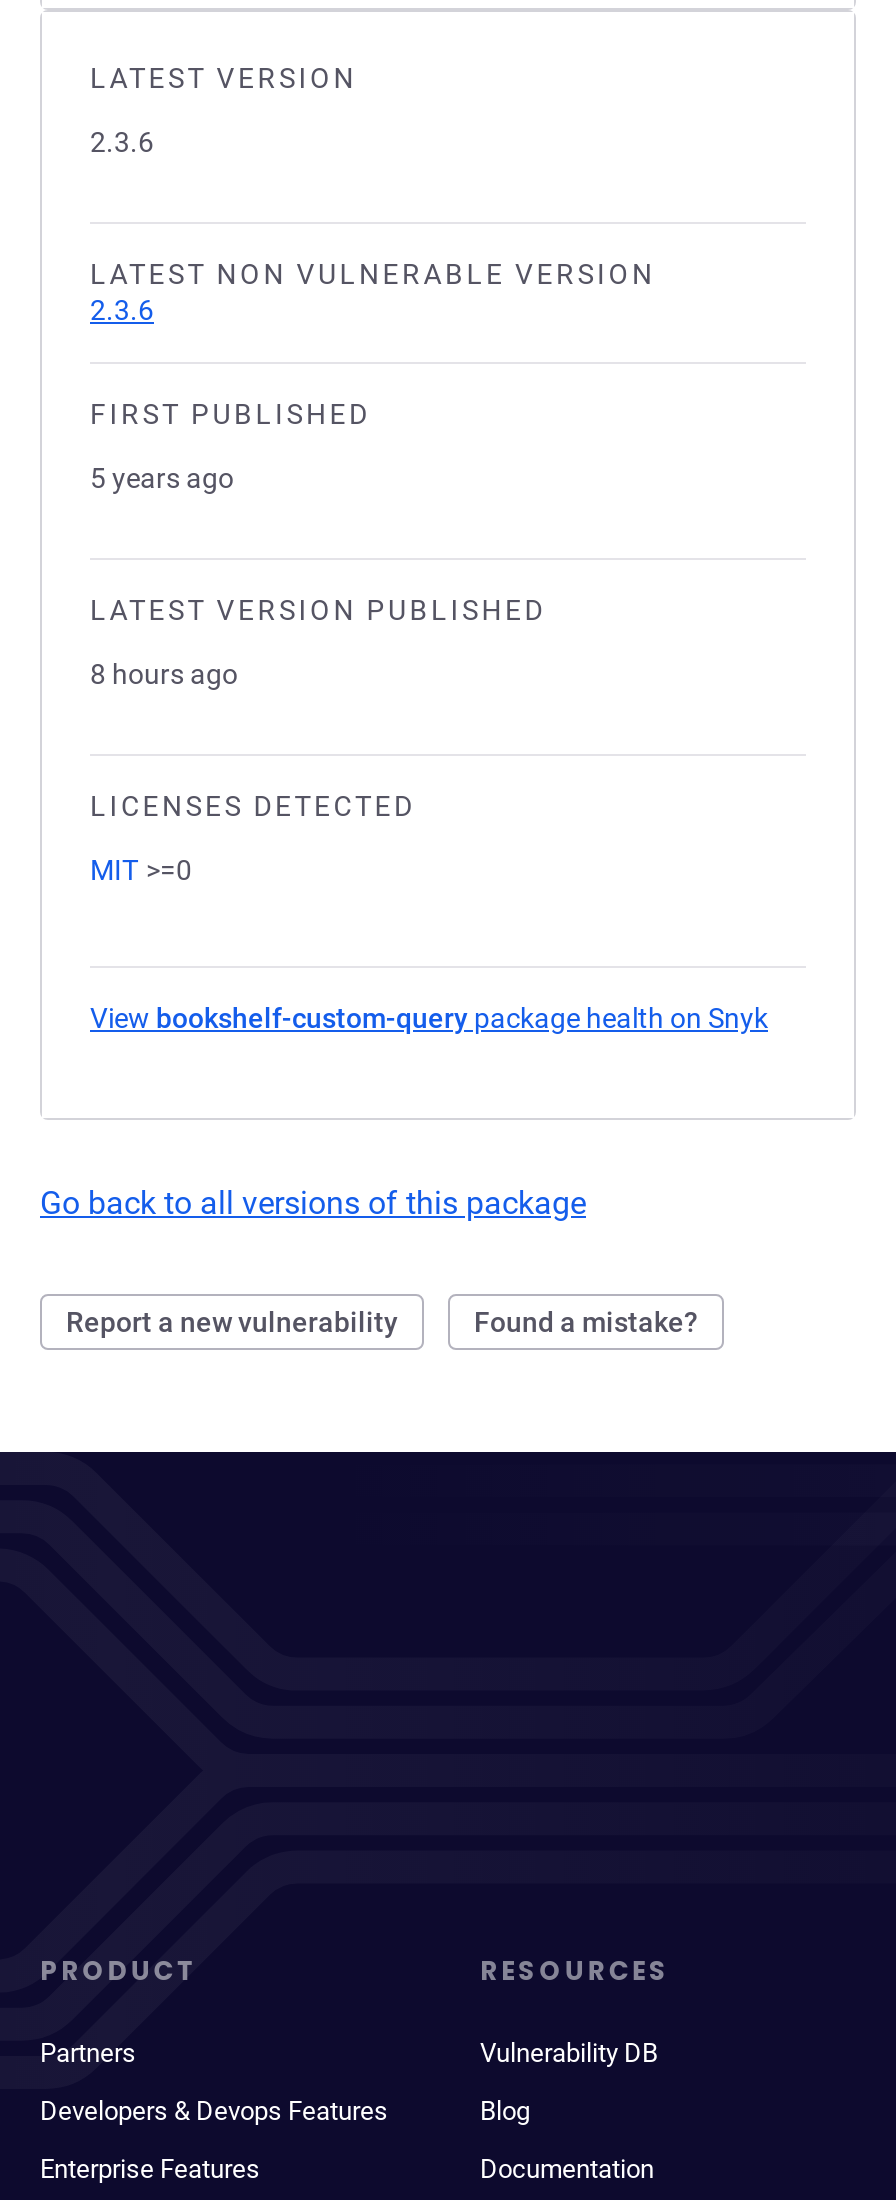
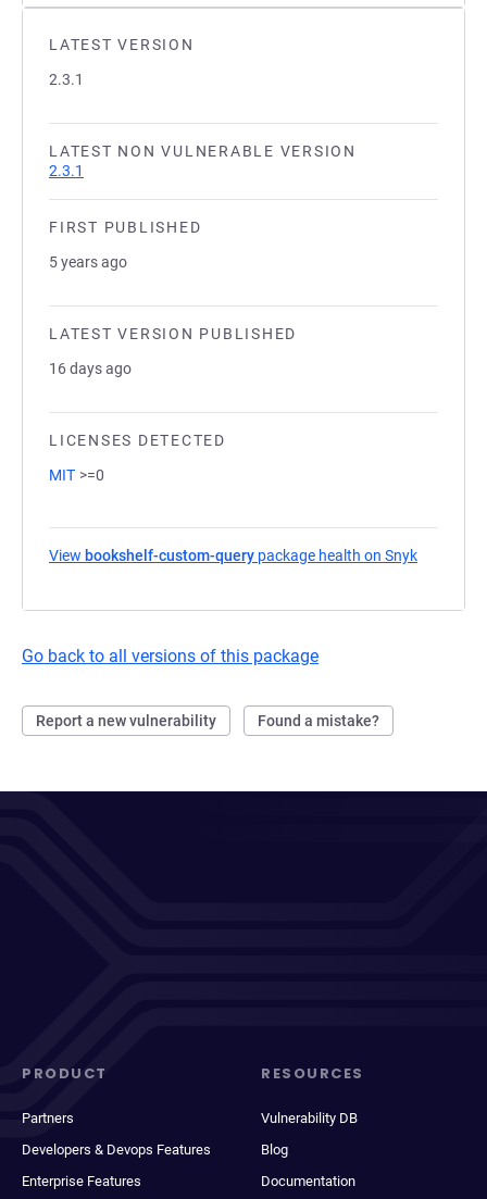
- 2.3.6
+ 2.3.1

- 2.3.6
+ 2.3.1

- 8 hours ago
+ 16 days ago
